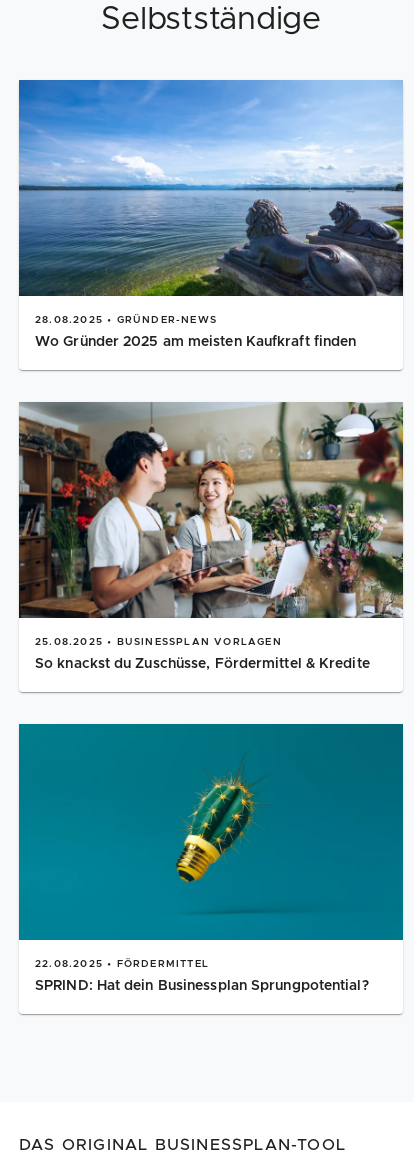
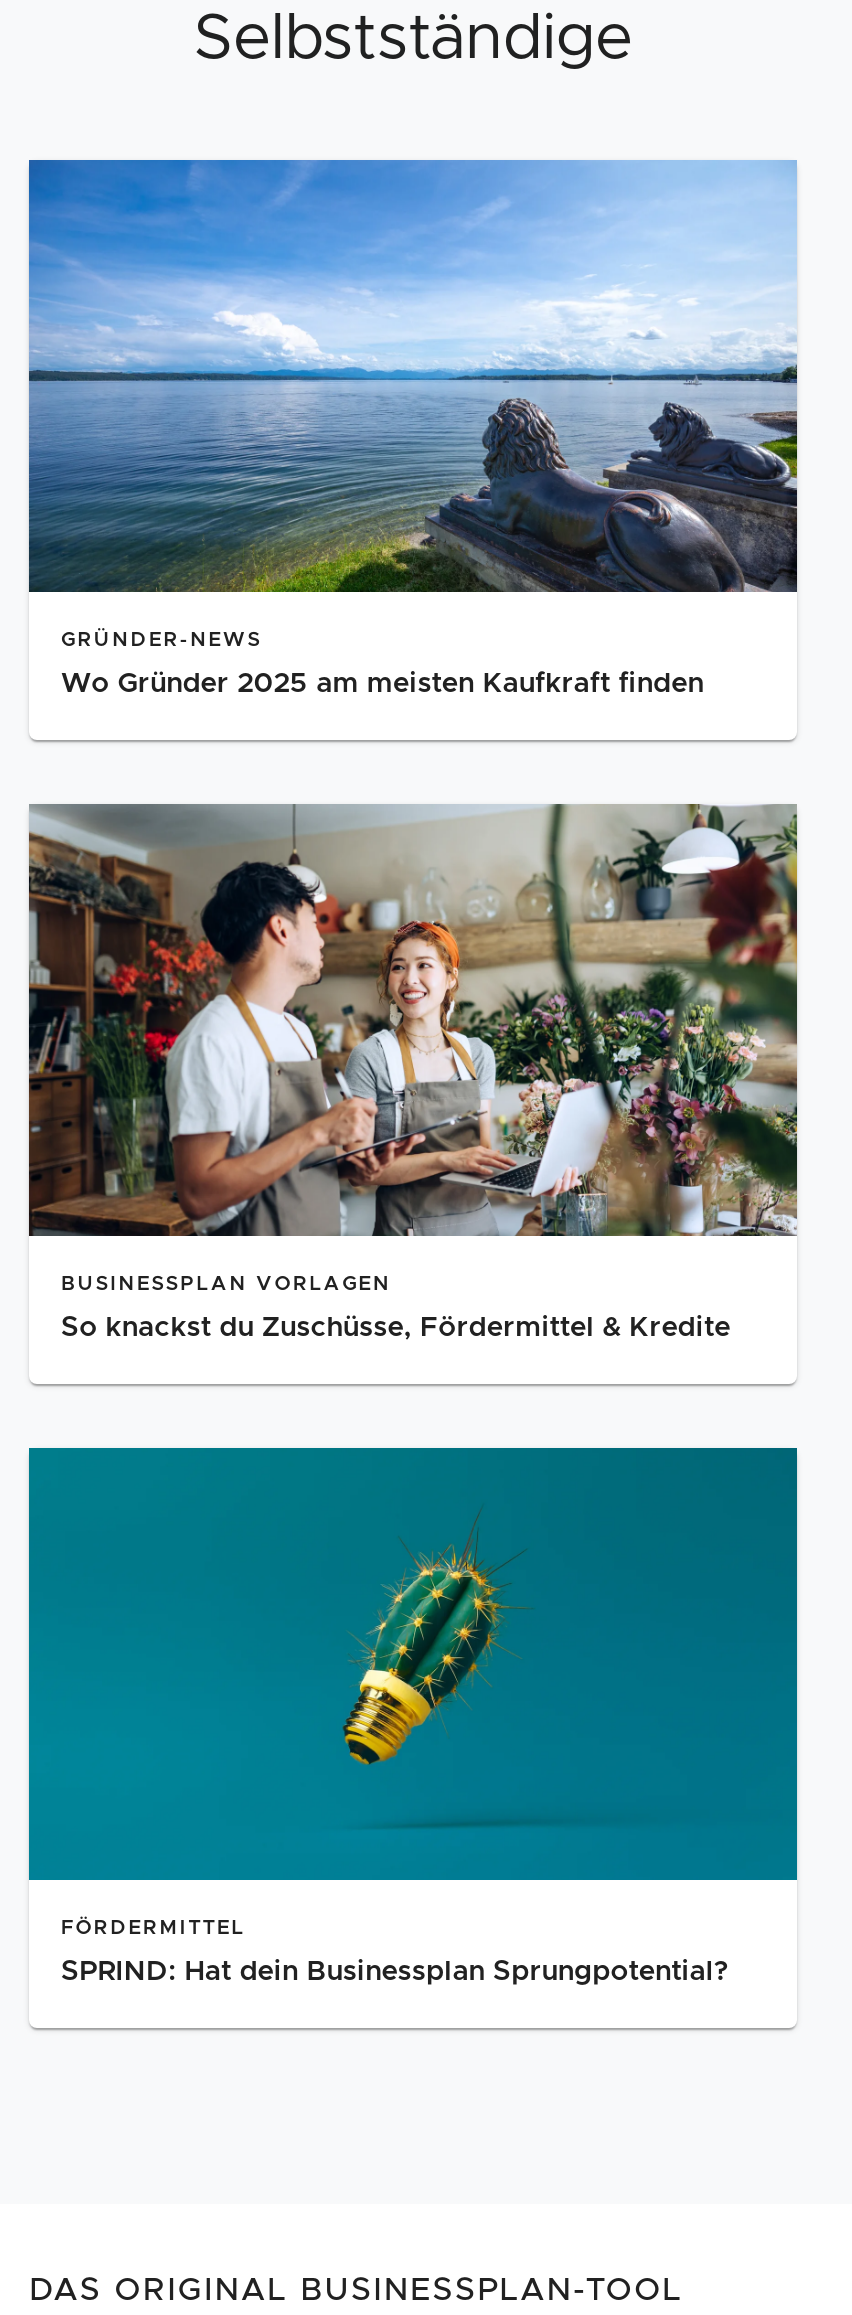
- 28.08.2025 • GRÜNDER-NEWS
+ GRÜNDER-NEWS

- 25.08.2025 • BUSINESSPLAN VORLAGEN
+ BUSINESSPLAN VORLAGEN

- 22.08.2025 • FÖRDERMITTEL
+ FÖRDERMITTEL
